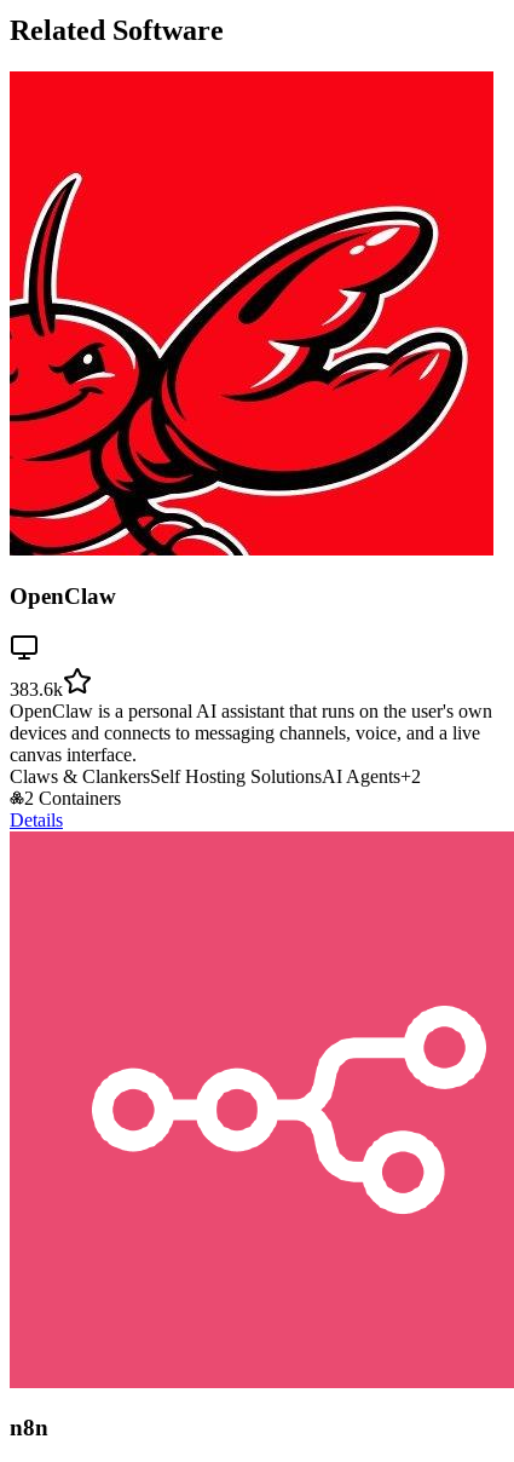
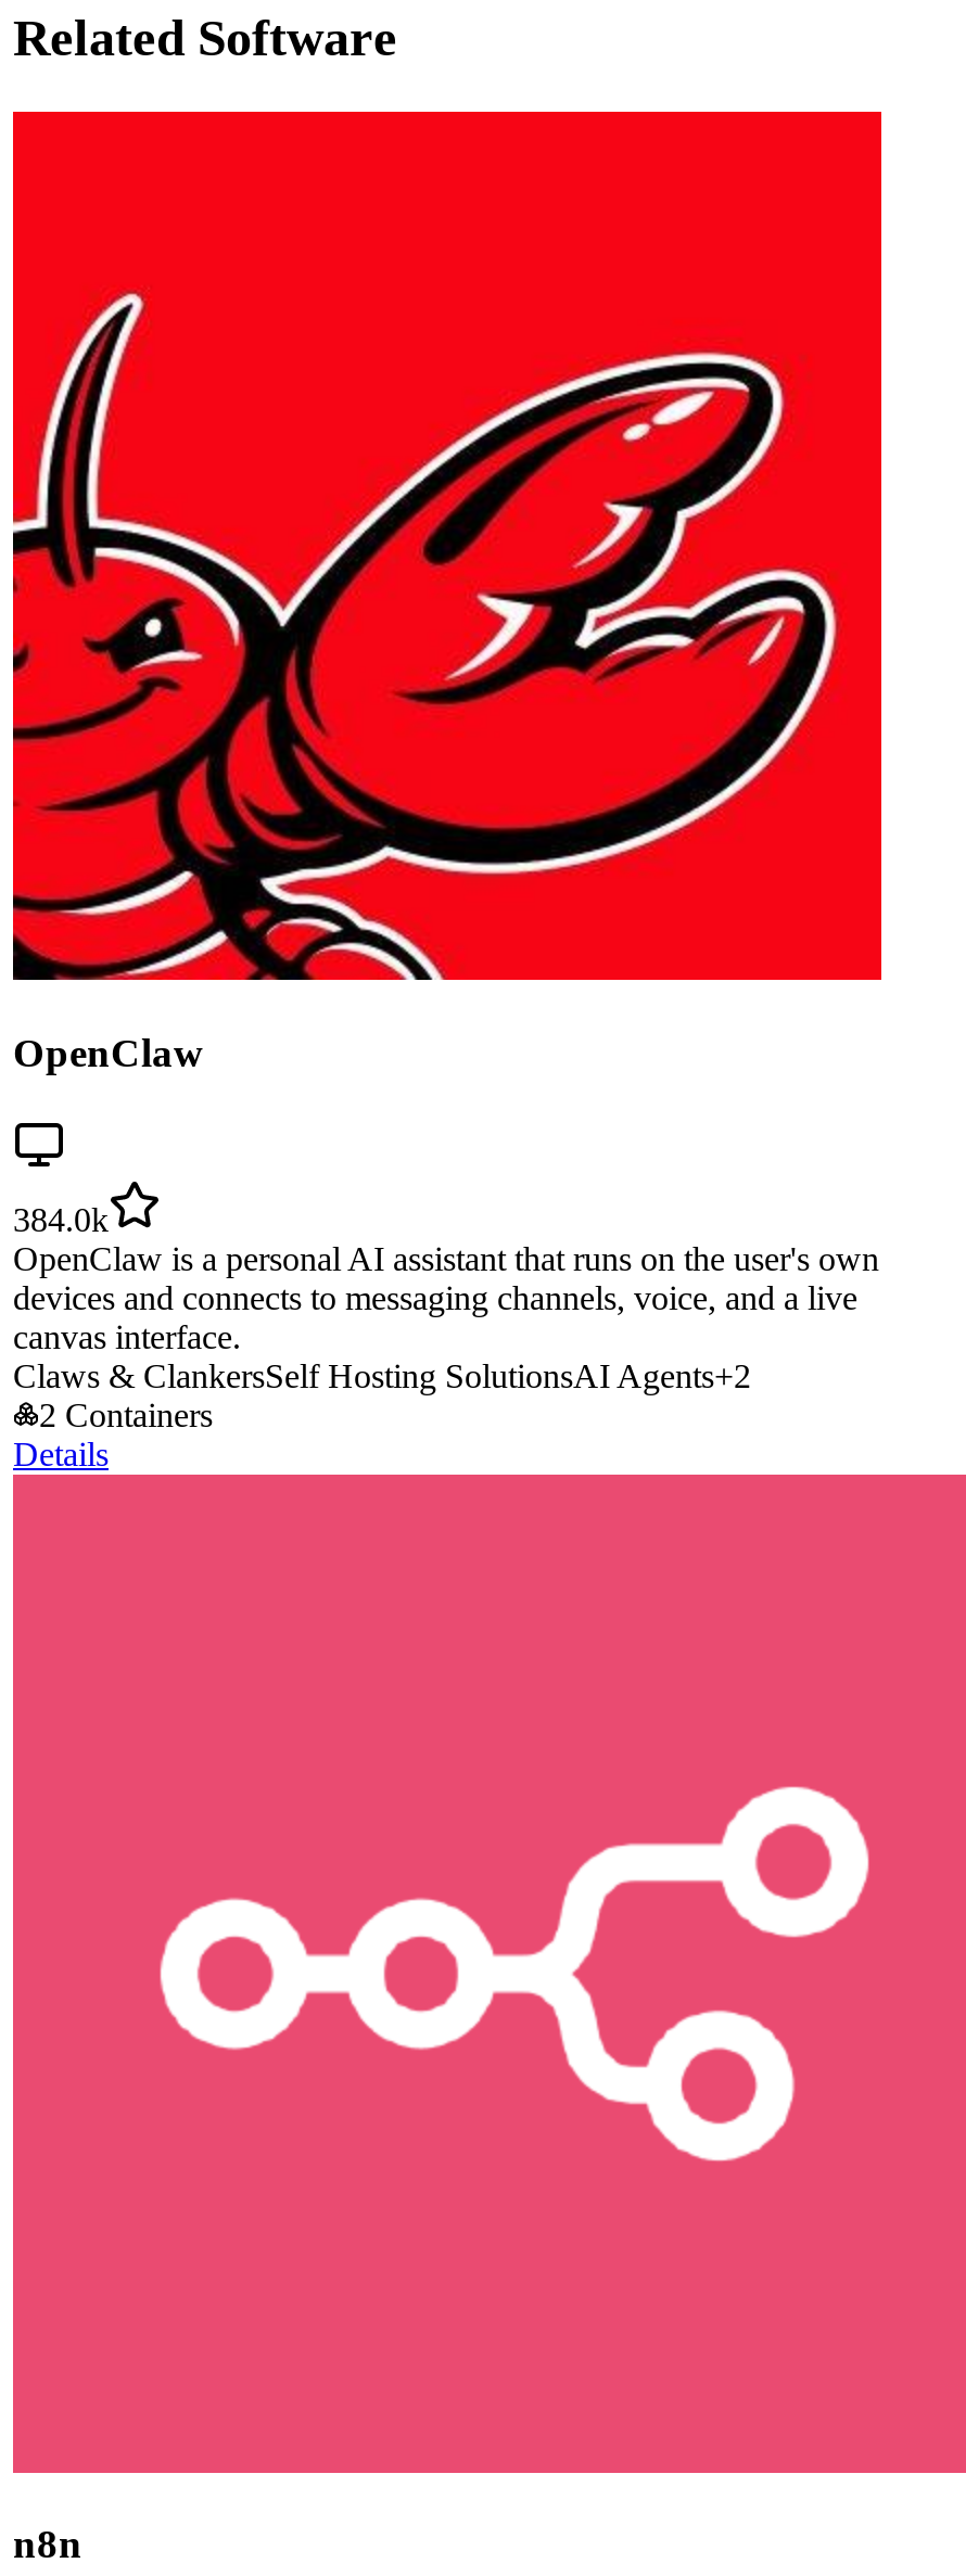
- 383.6k
+ 384.0k
